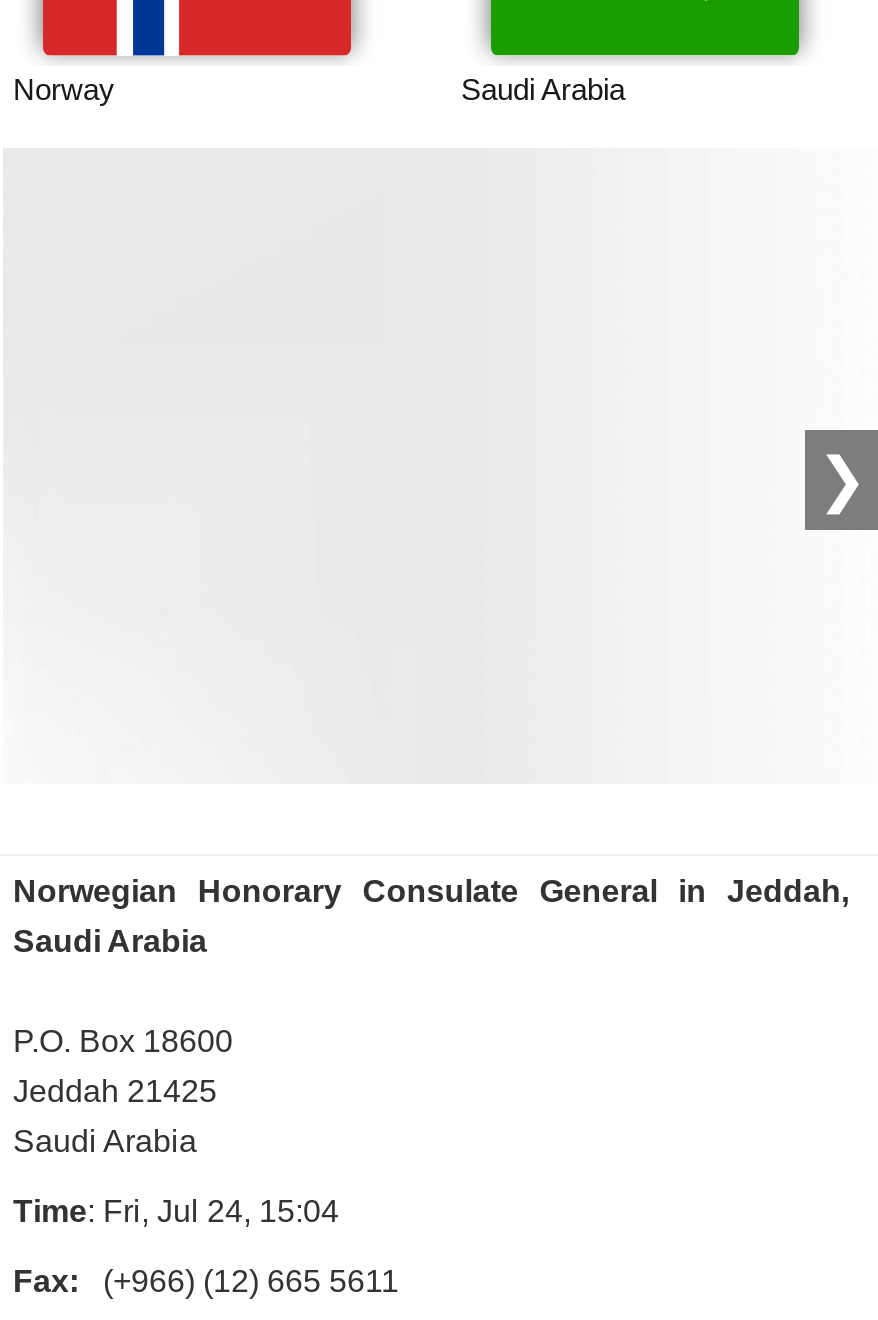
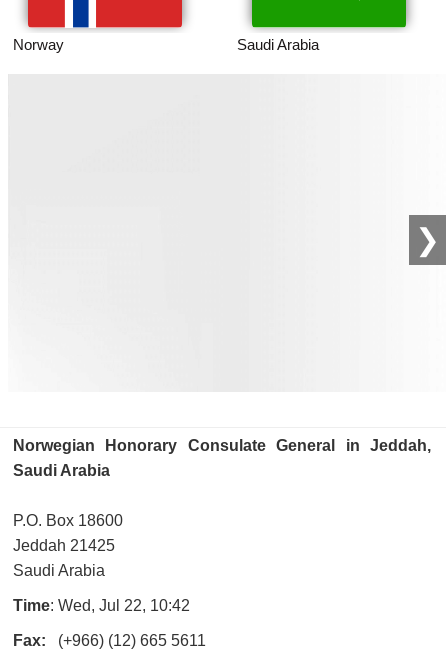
- Time: Fri, Jul 24, 15:04
+ Time: Wed, Jul 22, 10:42
